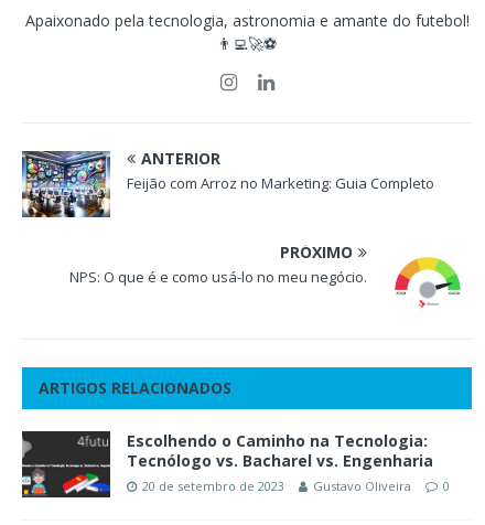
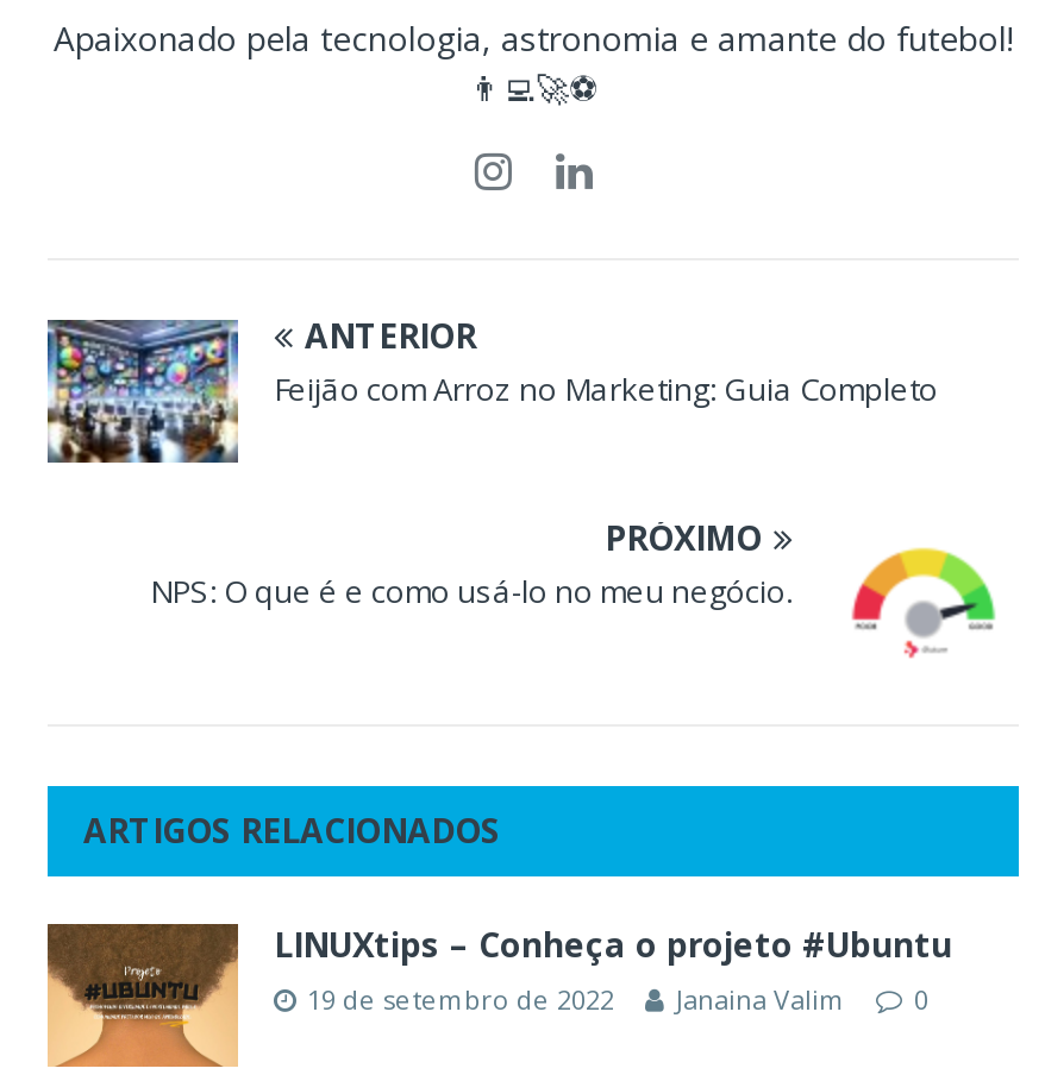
- [image]
- Escolhendo o Caminho na Tecnologia:
- Tecnólogo vs. Bacharel vs. Engenharia
- 20 de setembro de 2023
- Gustavo Oliveira
+ [image]
+ LINUXtips – Conheça o projeto #Ubuntu
+ 19 de setembro de 2022
+ Janaina Valim
